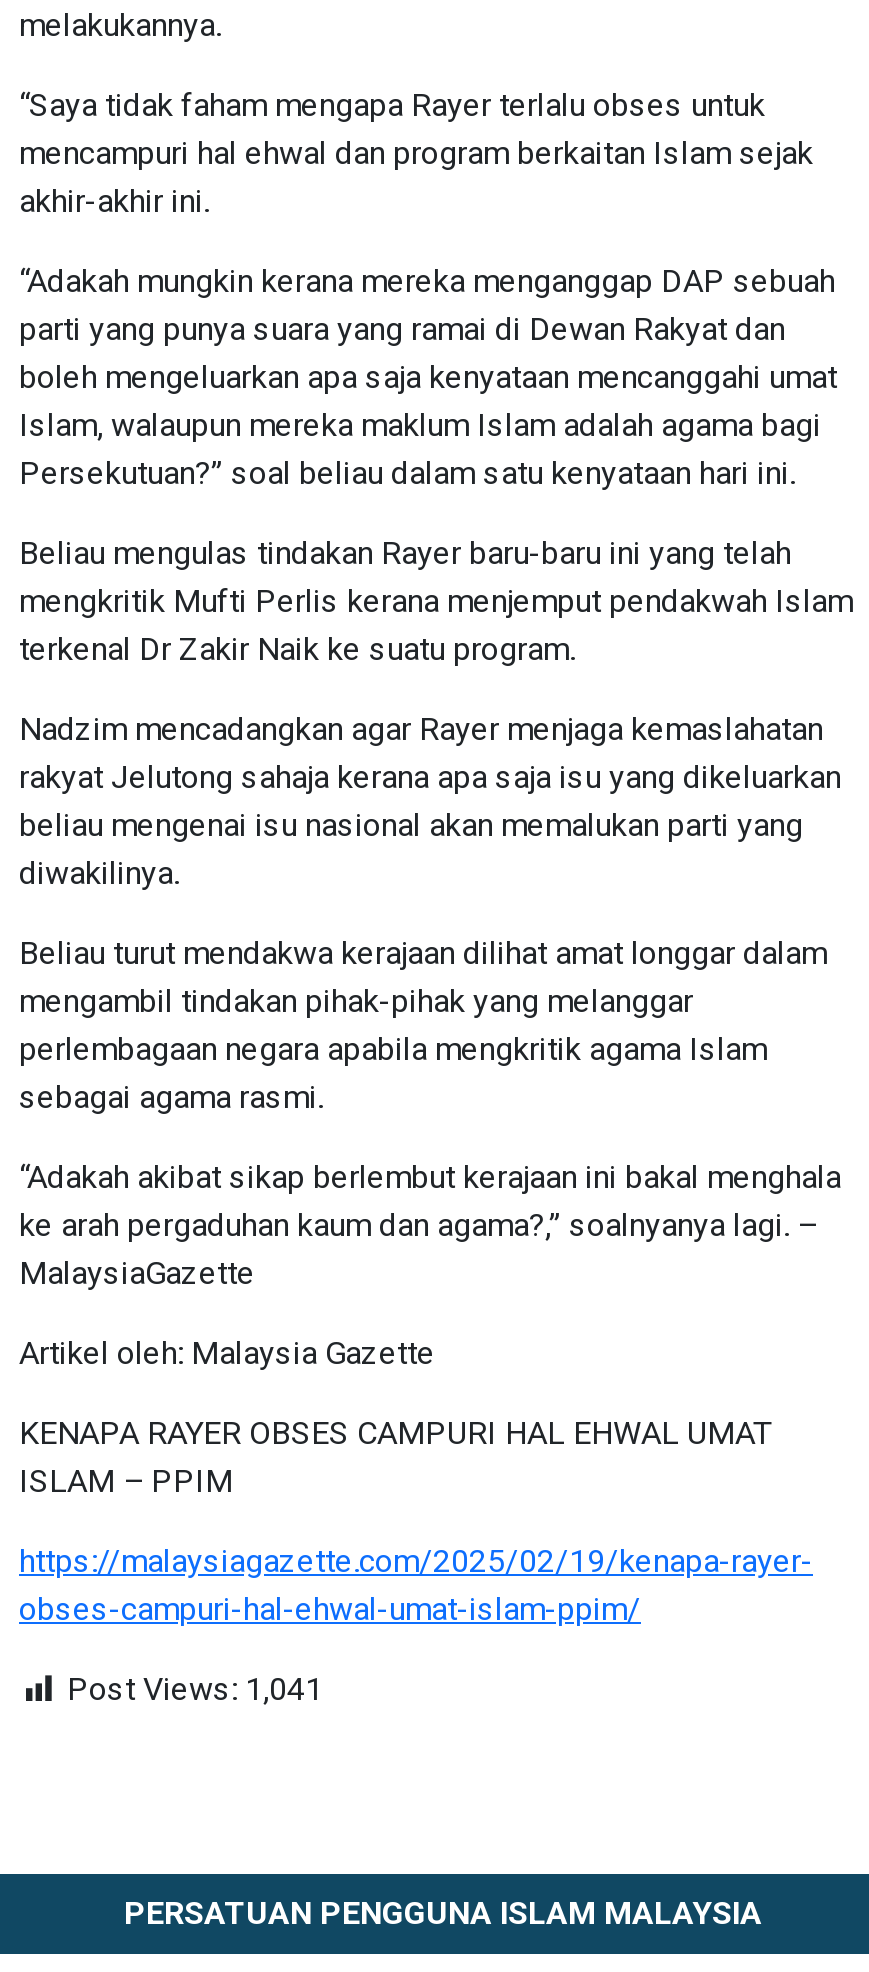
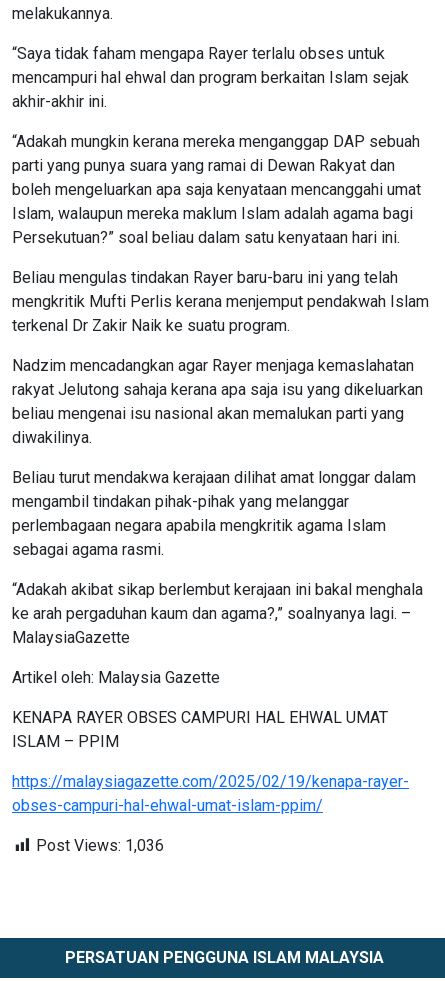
- Post Views: 1,041
+ Post Views: 1,036
